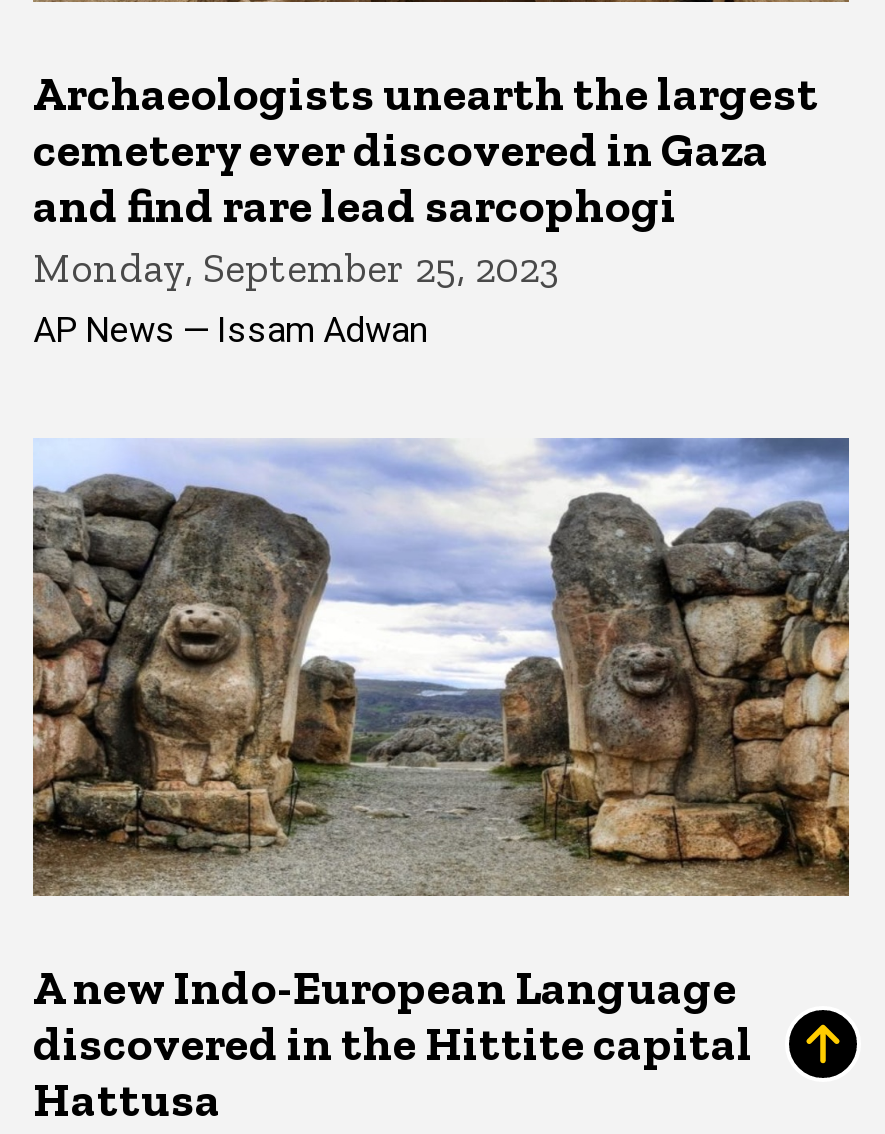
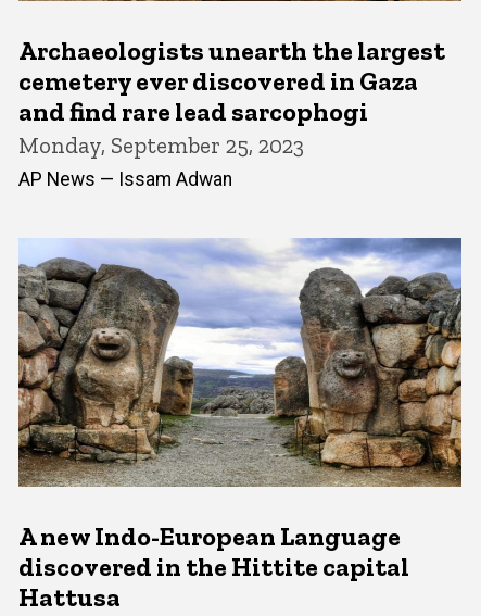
- [image]
